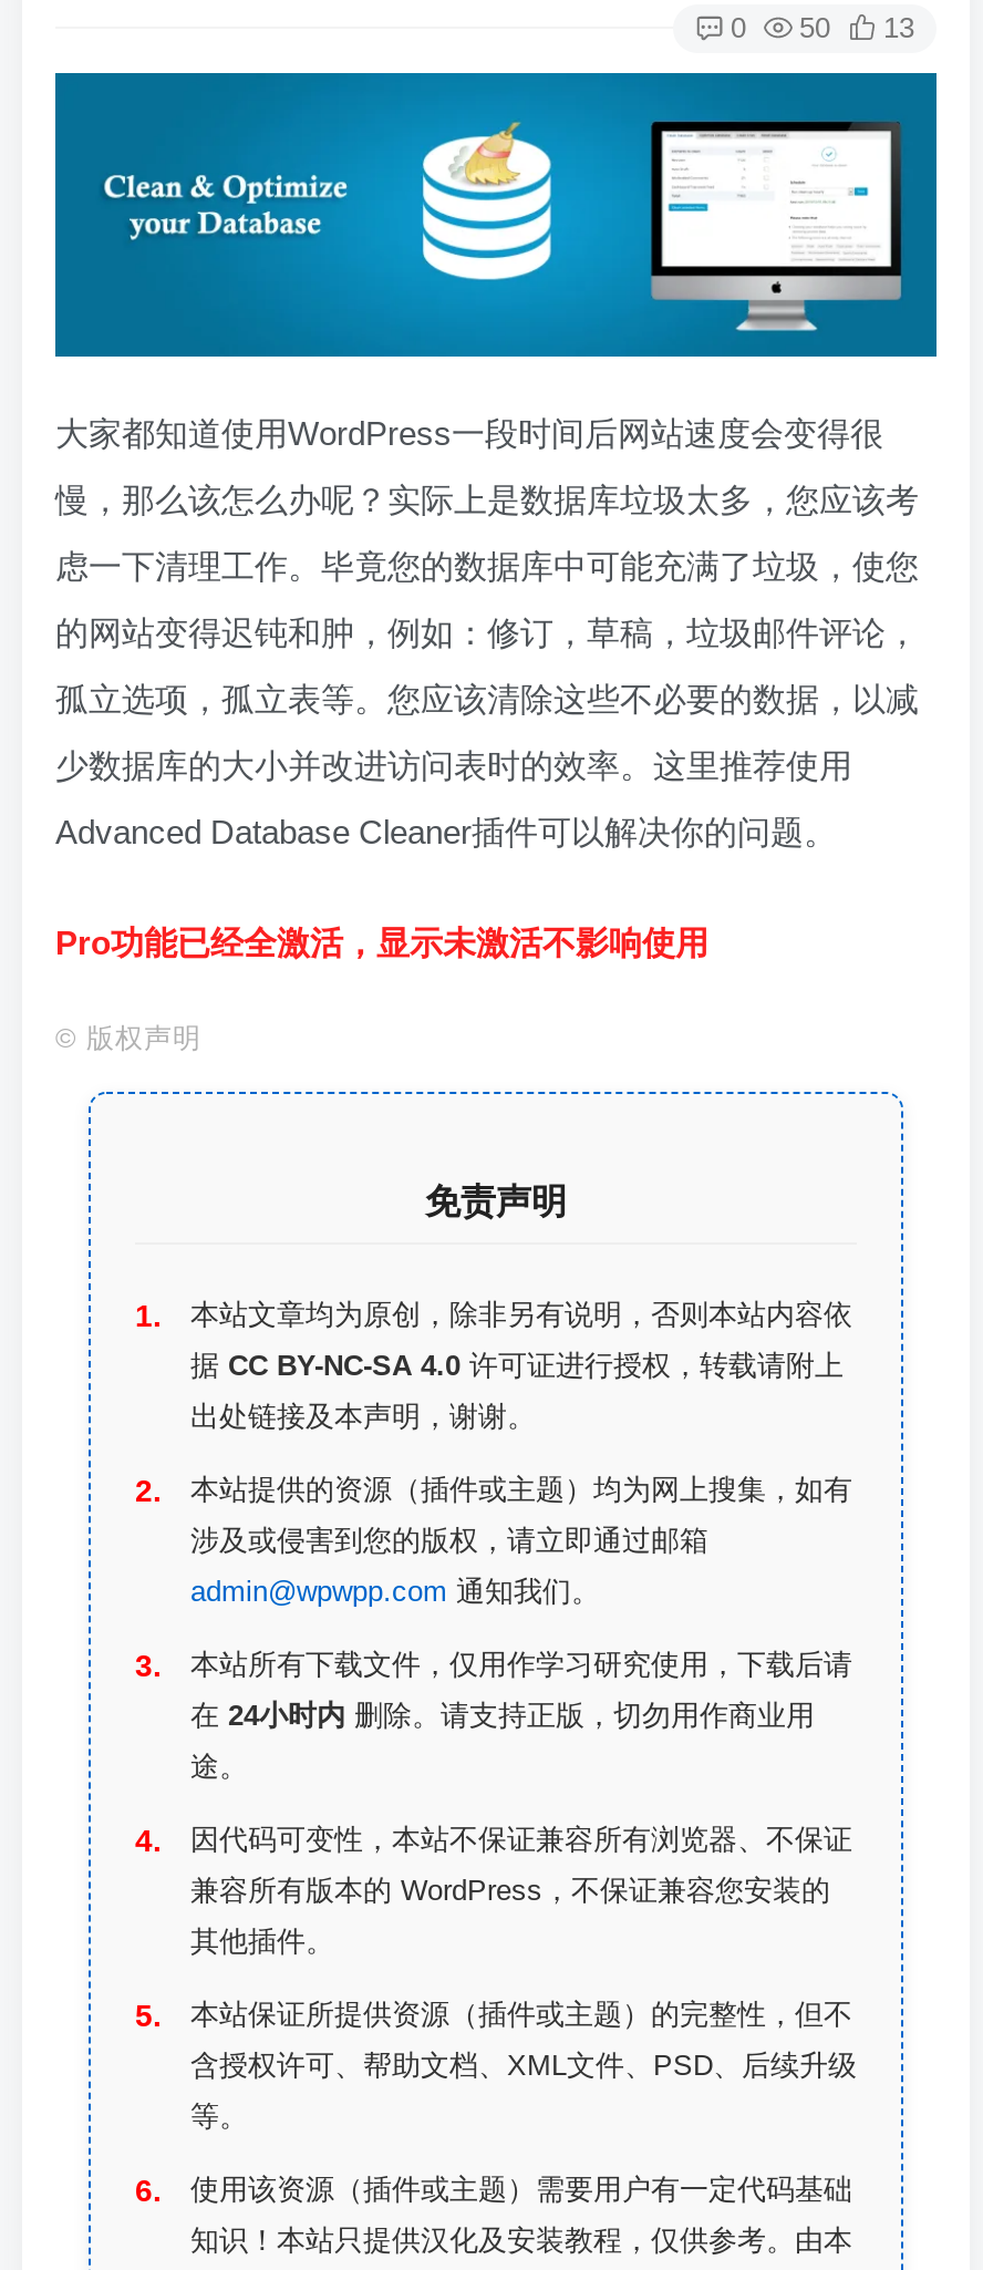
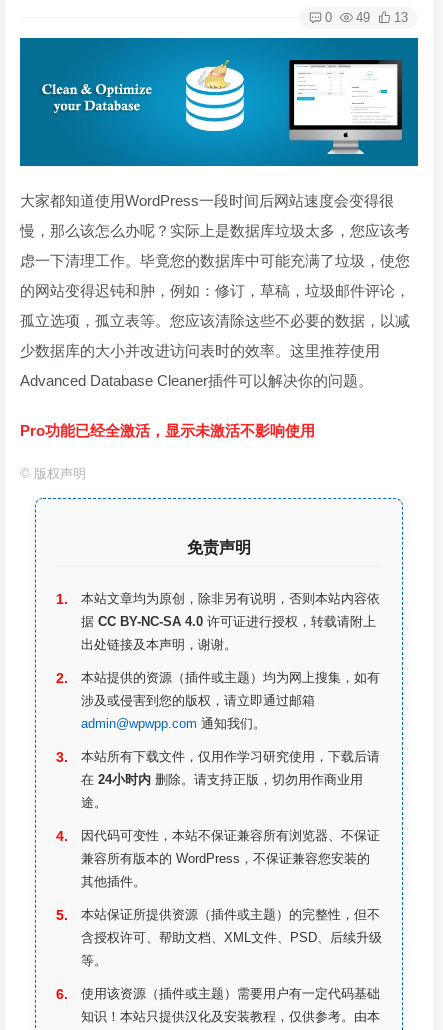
- 0 50 13
+ 0 49 13
